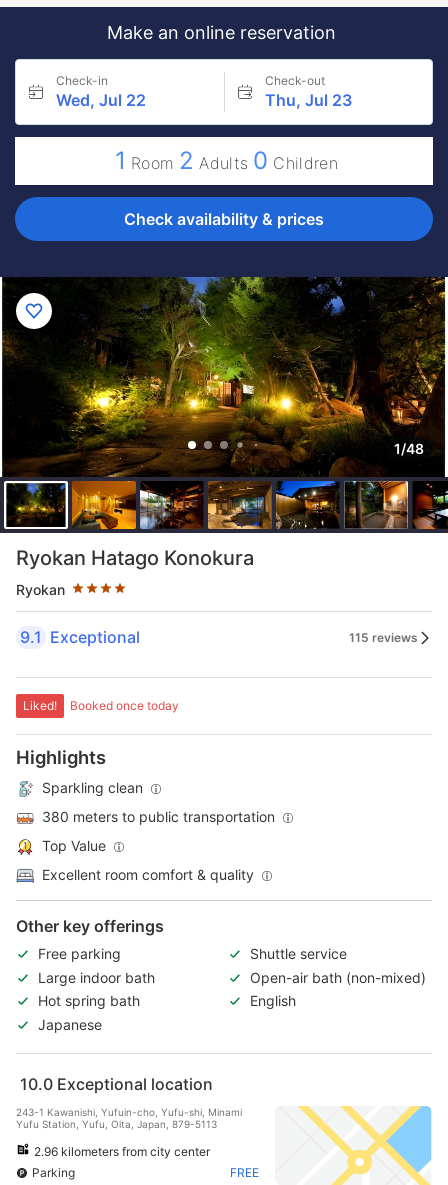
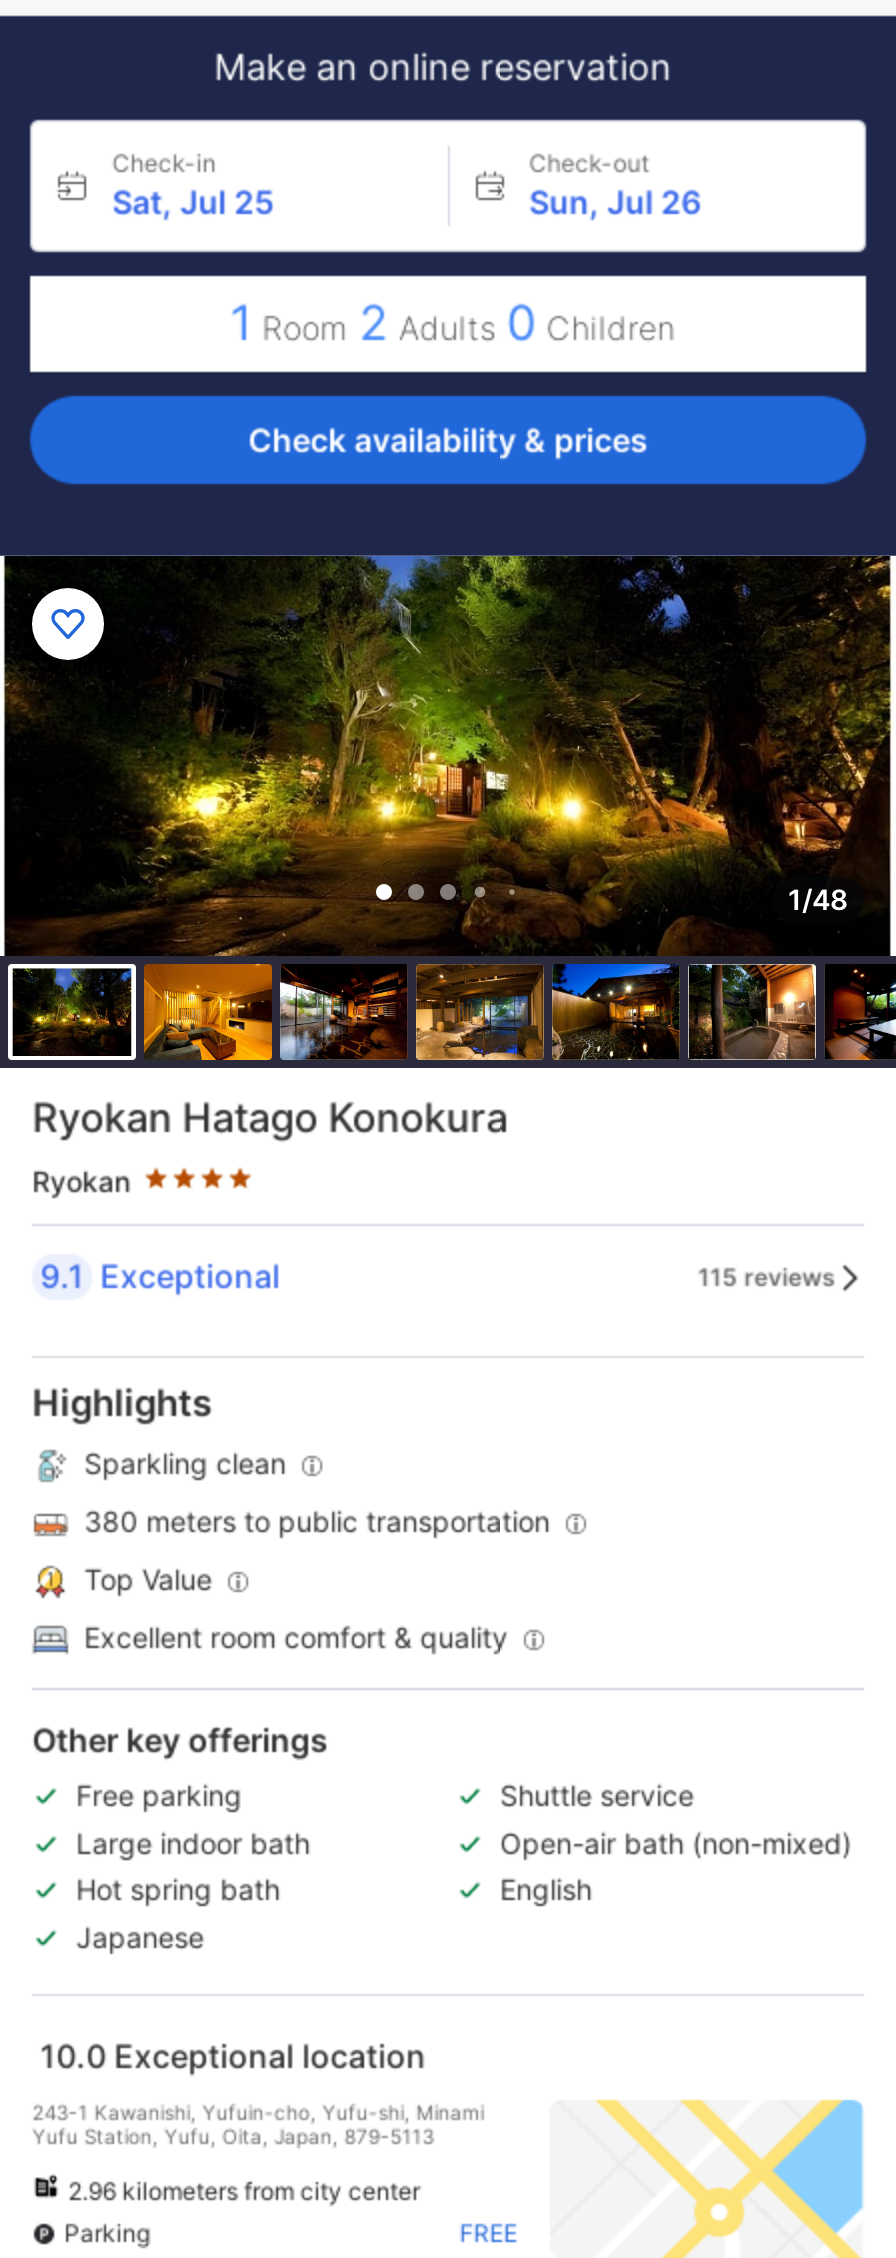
- Wed, Jul 22
+ Sat, Jul 25

- Thu, Jul 23
+ Sun, Jul 26

- Liked!
- Booked once today
